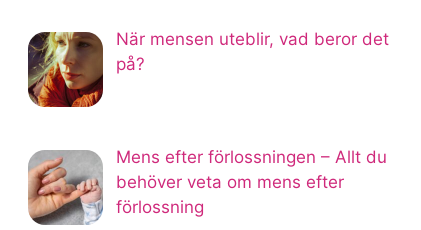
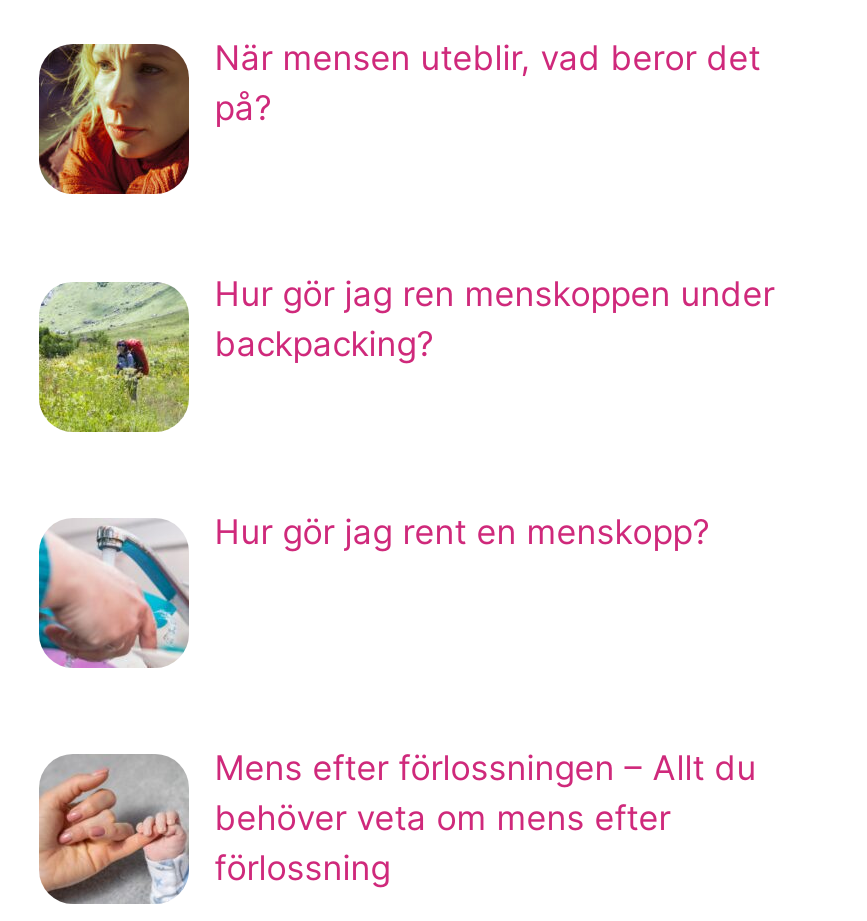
+ [image]
+ Hur gör jag ren menskoppen under
+ backpacking?

+ [image]
+ Hur gör jag rent en menskopp?
